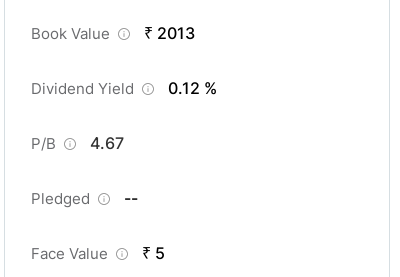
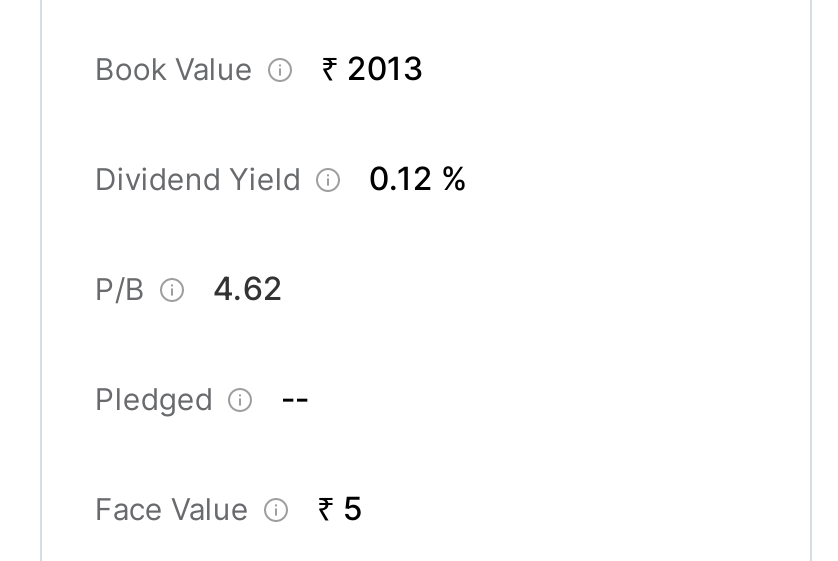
- P/B 4.67
+ P/B 4.62
